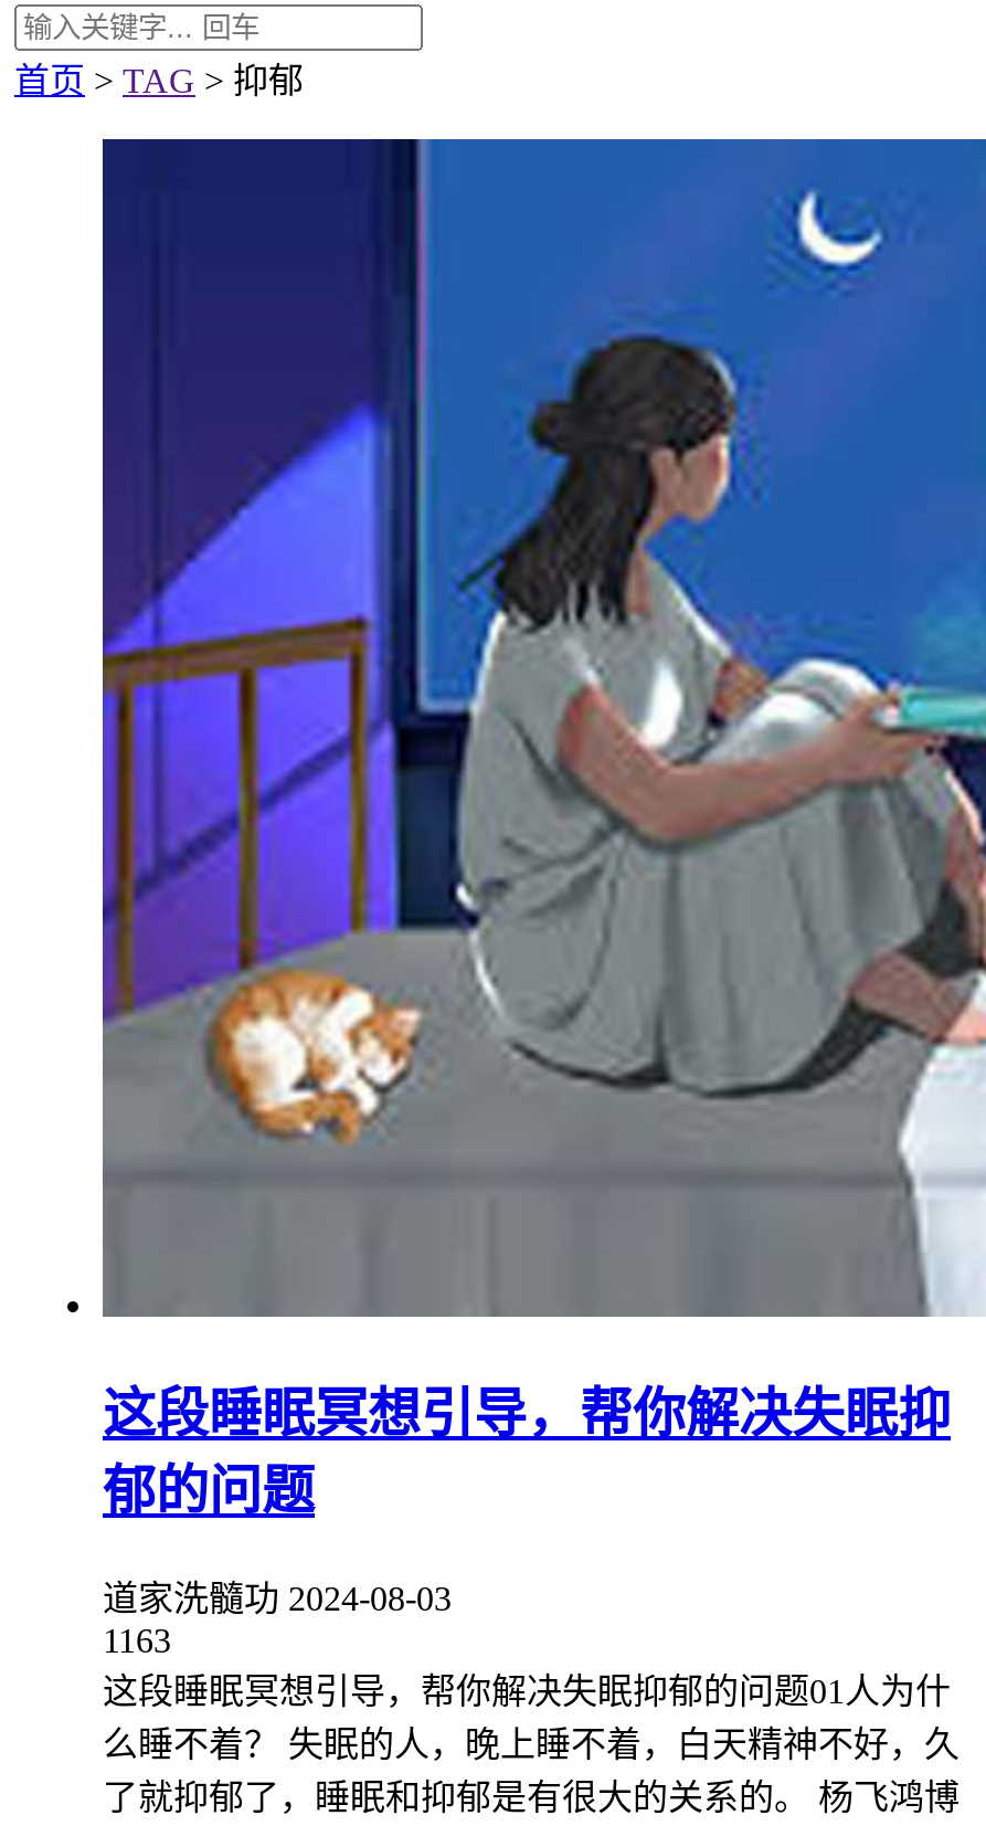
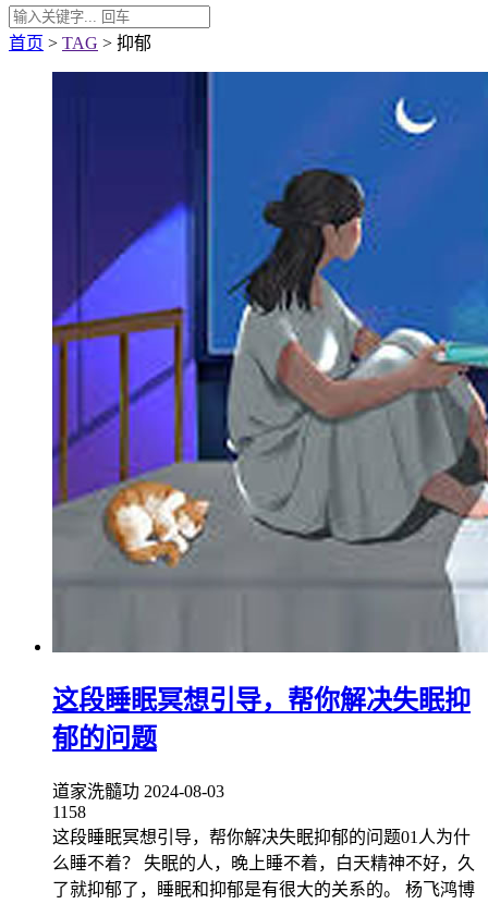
- 1163
+ 1158
